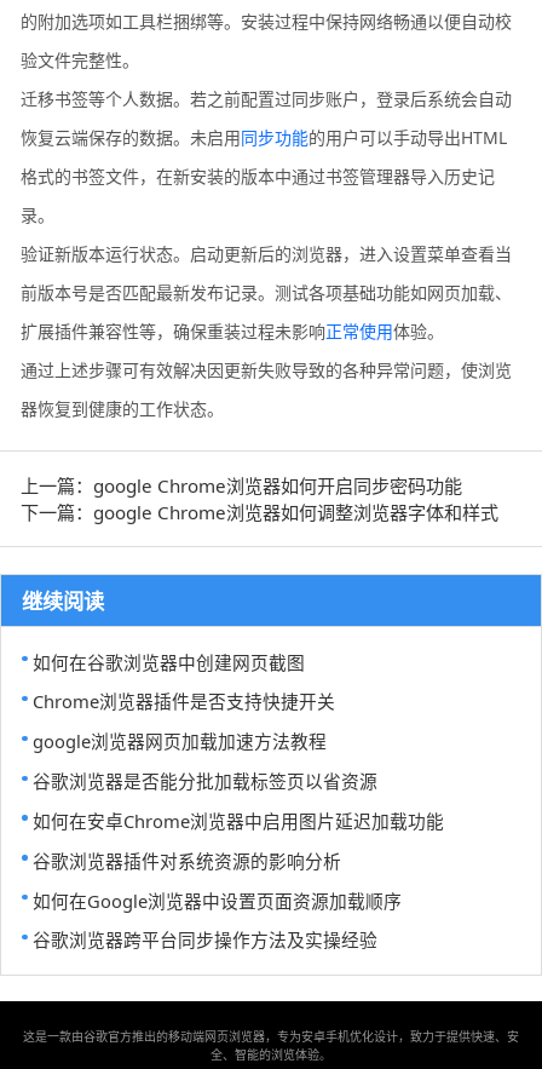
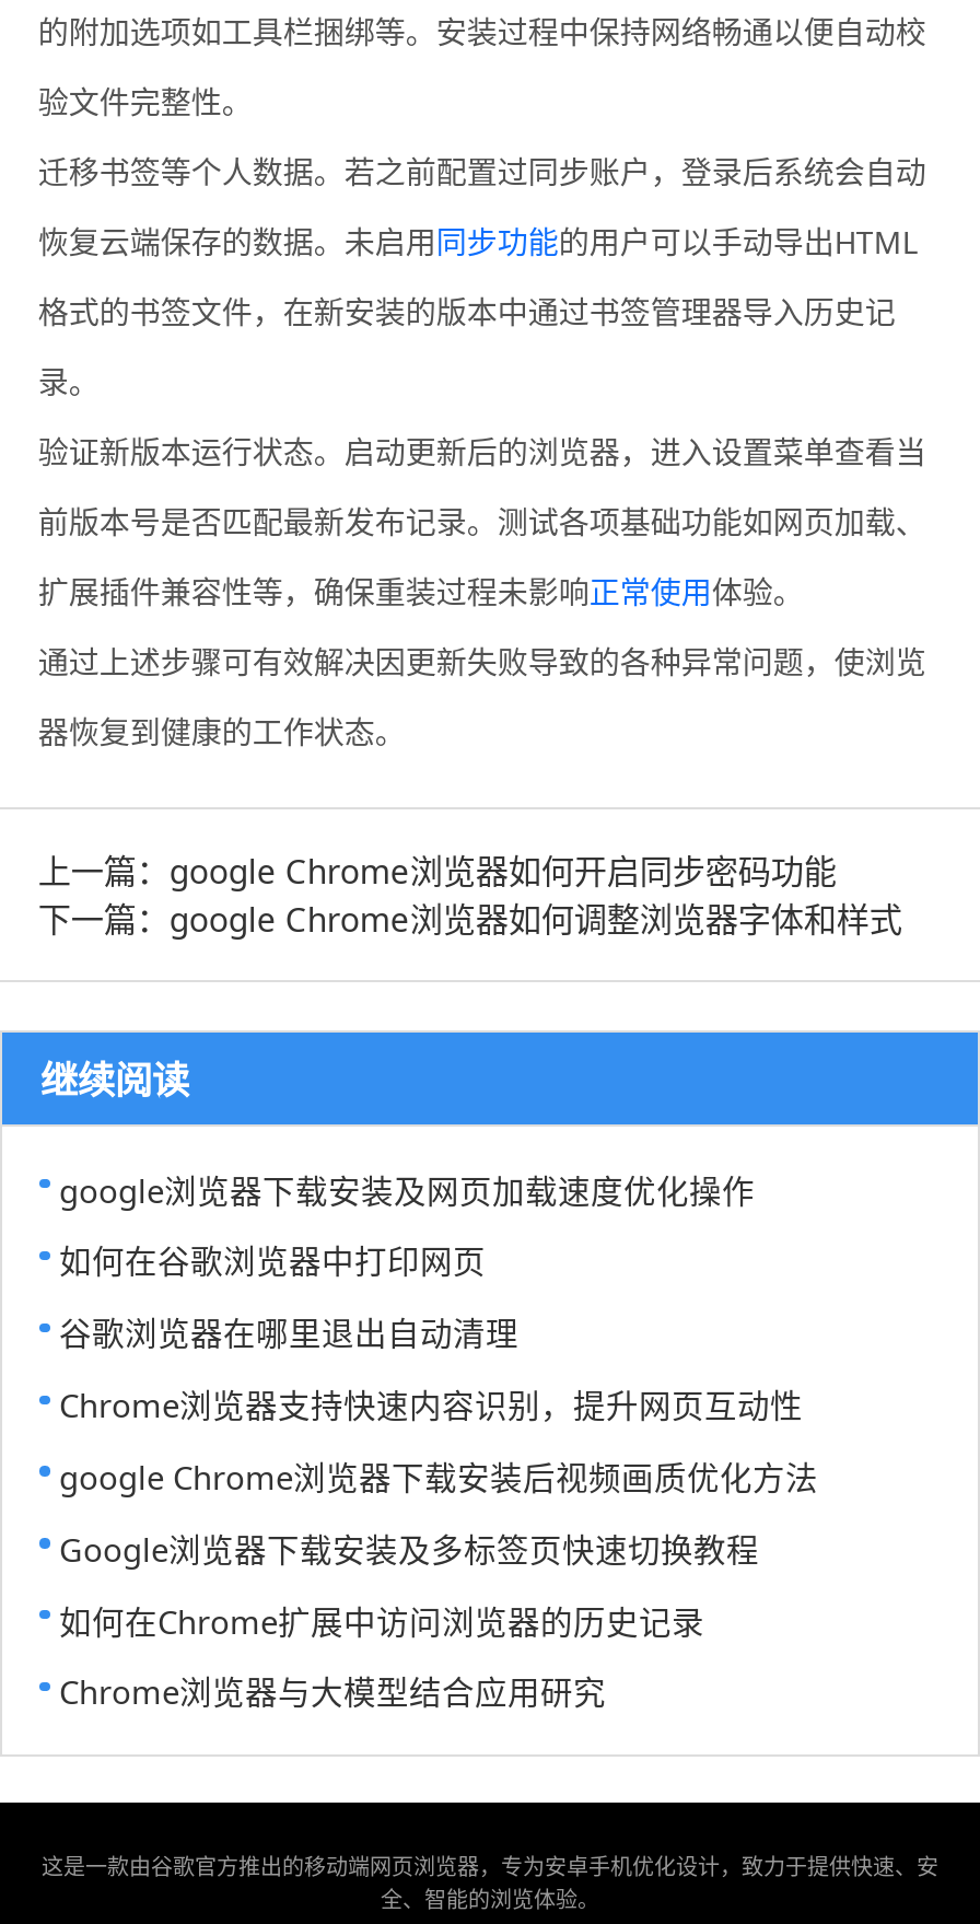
- 如何在谷歌浏览器中创建网页截图
+ google浏览器下载安装及网页加载速度优化操作

- Chrome浏览器插件是否支持快捷开关
+ 如何在谷歌浏览器中打印网页

- google浏览器网页加载加速方法教程
+ 谷歌浏览器在哪里退出自动清理

- 谷歌浏览器是否能分批加载标签页以省资源
+ Chrome浏览器支持快速内容识别，提升网页互动性

- 如何在安卓Chrome浏览器中启用图片延迟加载功能
+ google Chrome浏览器下载安装后视频画质优化方法

- 谷歌浏览器插件对系统资源的影响分析
+ Google浏览器下载安装及多标签页快速切换教程

- 如何在Google浏览器中设置页面资源加载顺序
+ 如何在Chrome扩展中访问浏览器的历史记录

- 谷歌浏览器跨平台同步操作方法及实操经验
+ Chrome浏览器与大模型结合应用研究
